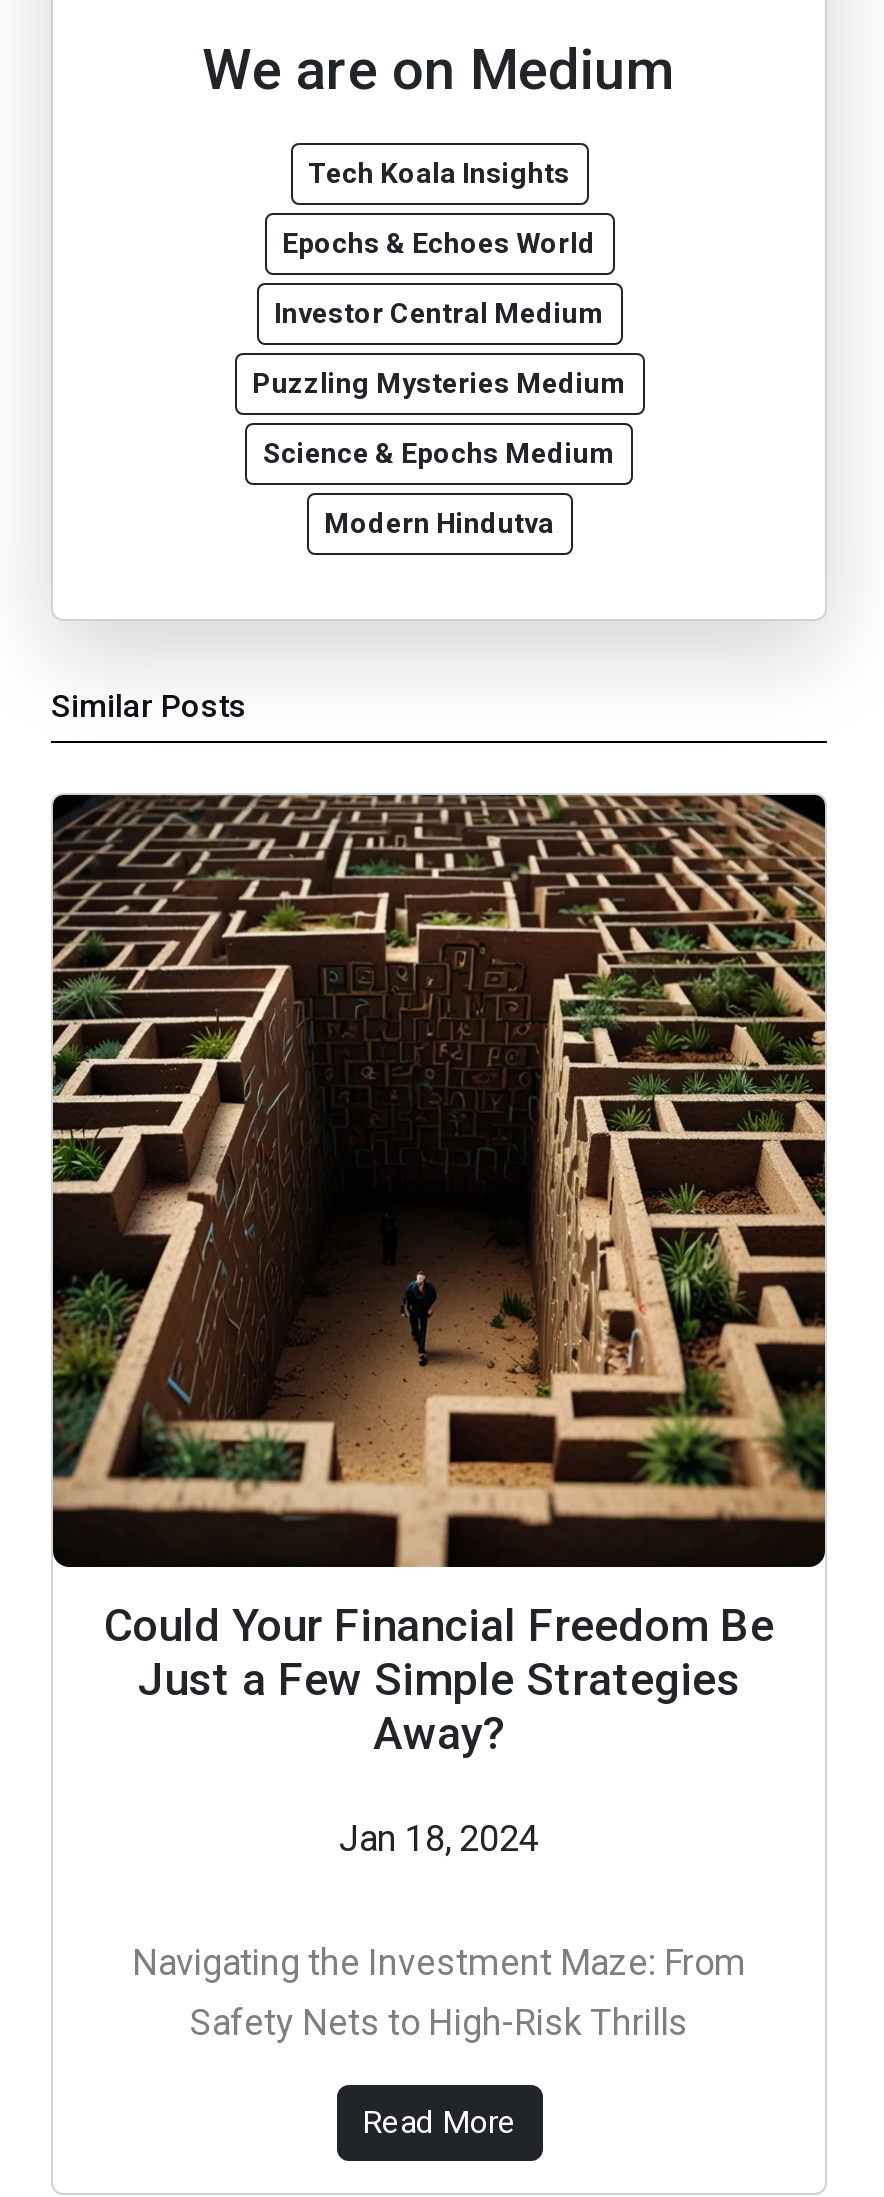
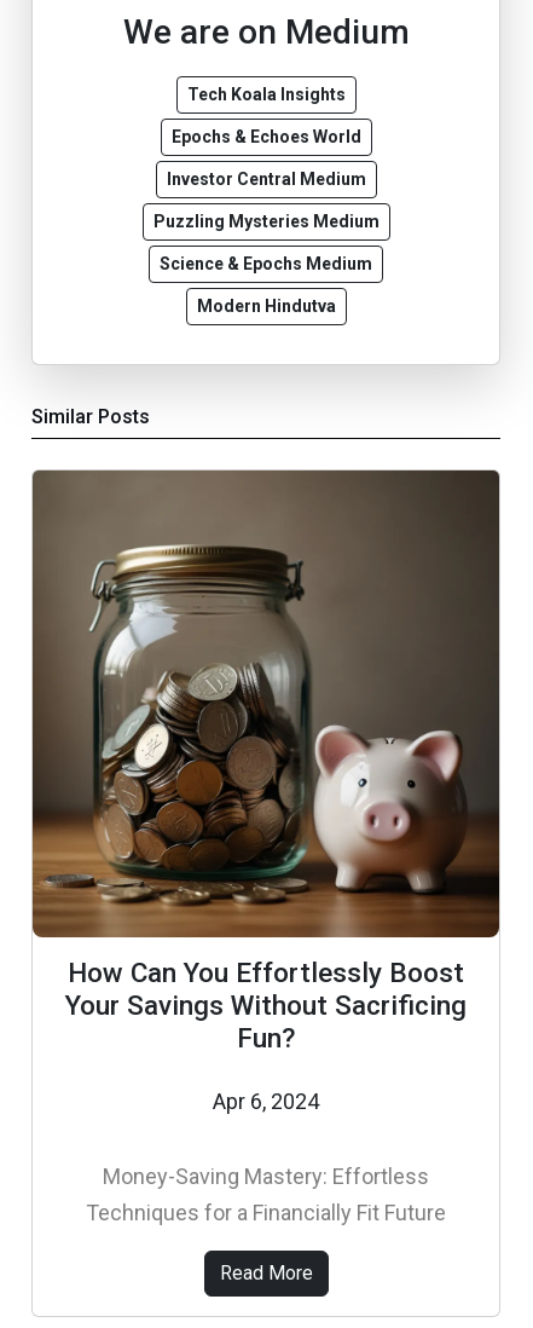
- [image]
- Could Your Financial Freedom Be
- Just a Few Simple Strategies
- Away?
+ [image]
+ How Can You Effortlessly Boost
+ Your Savings Without Sacrificing
+ Fun?

- Jan 18, 2024
+ Apr 6, 2024

- Navigating the Investment Maze: From
- Safety Nets to High-Risk Thrills
+ Money-Saving Mastery: Effortless
+ Techniques for a Financially Fit Future
